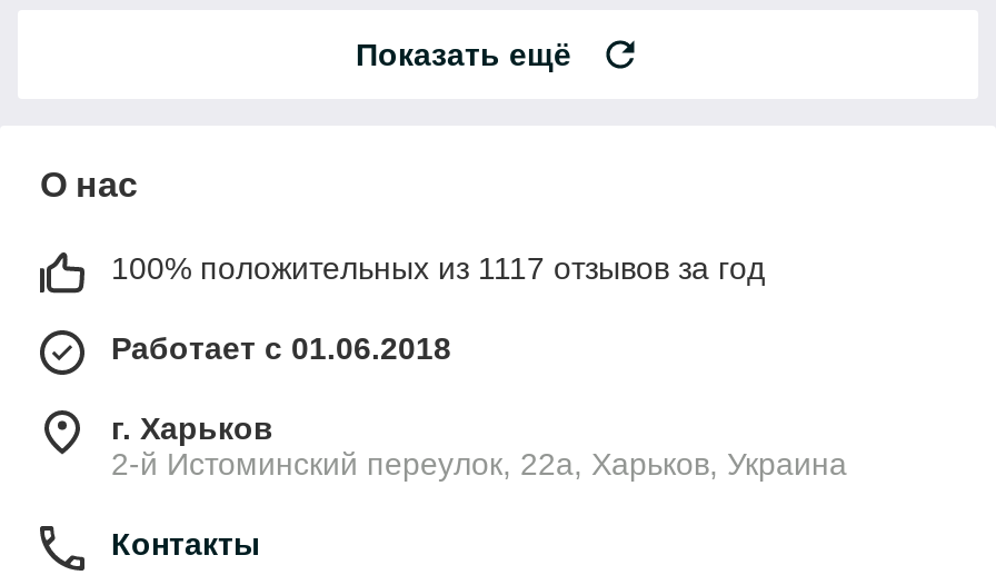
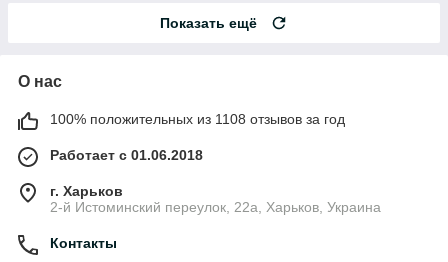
- 100% положительных из 1117 отзывов за год
+ 100% положительных из 1108 отзывов за год
